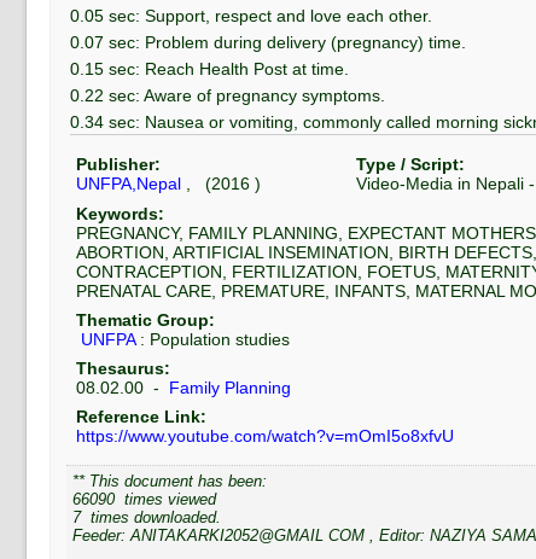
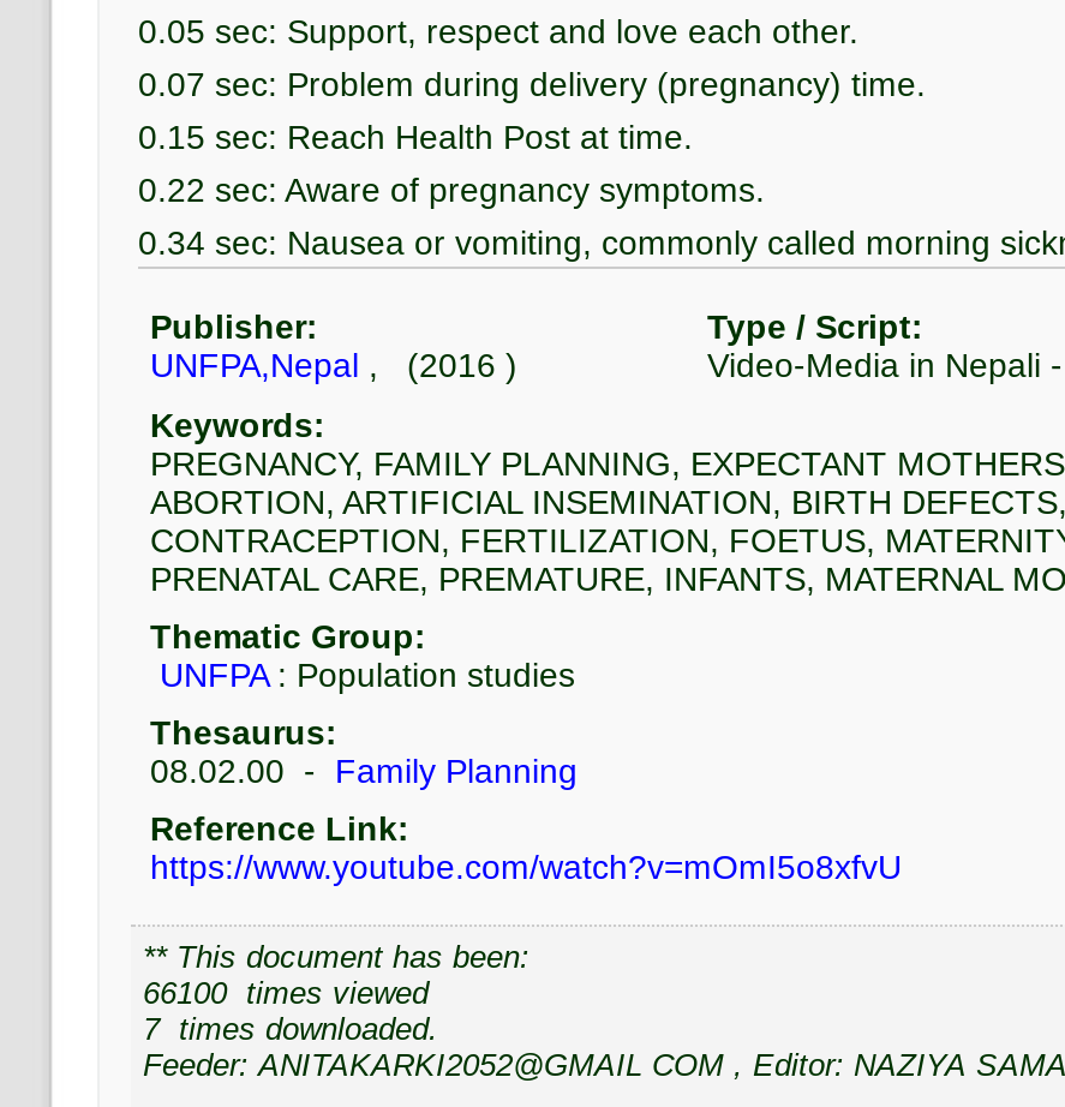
- 66090 times viewed
+ 66100 times viewed
